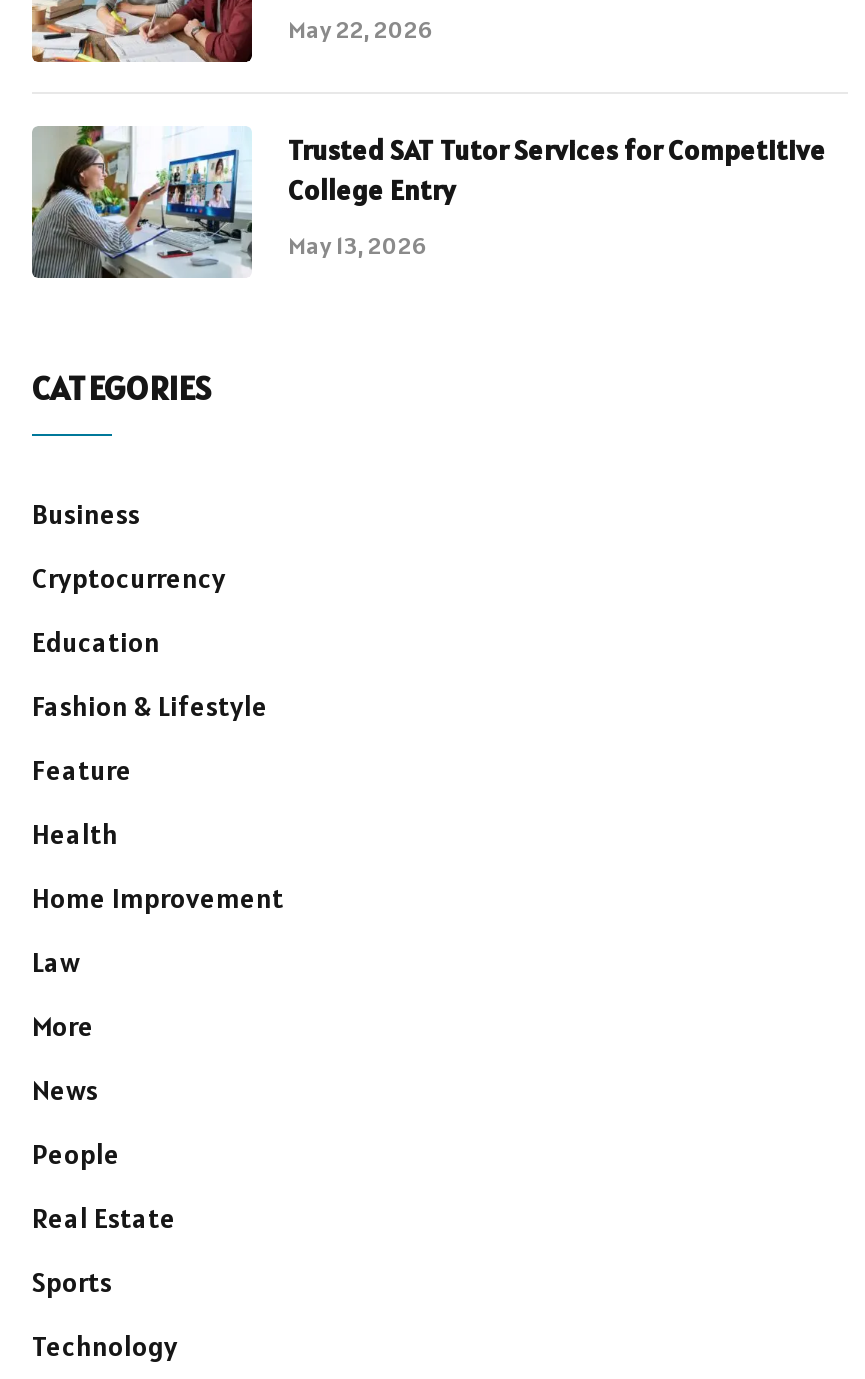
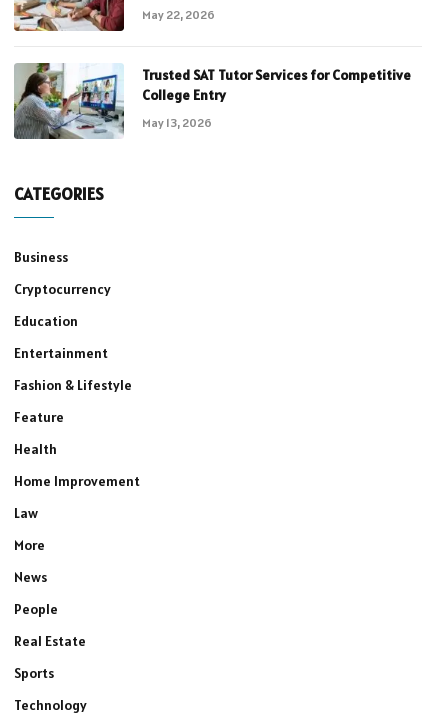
+ Entertainment
